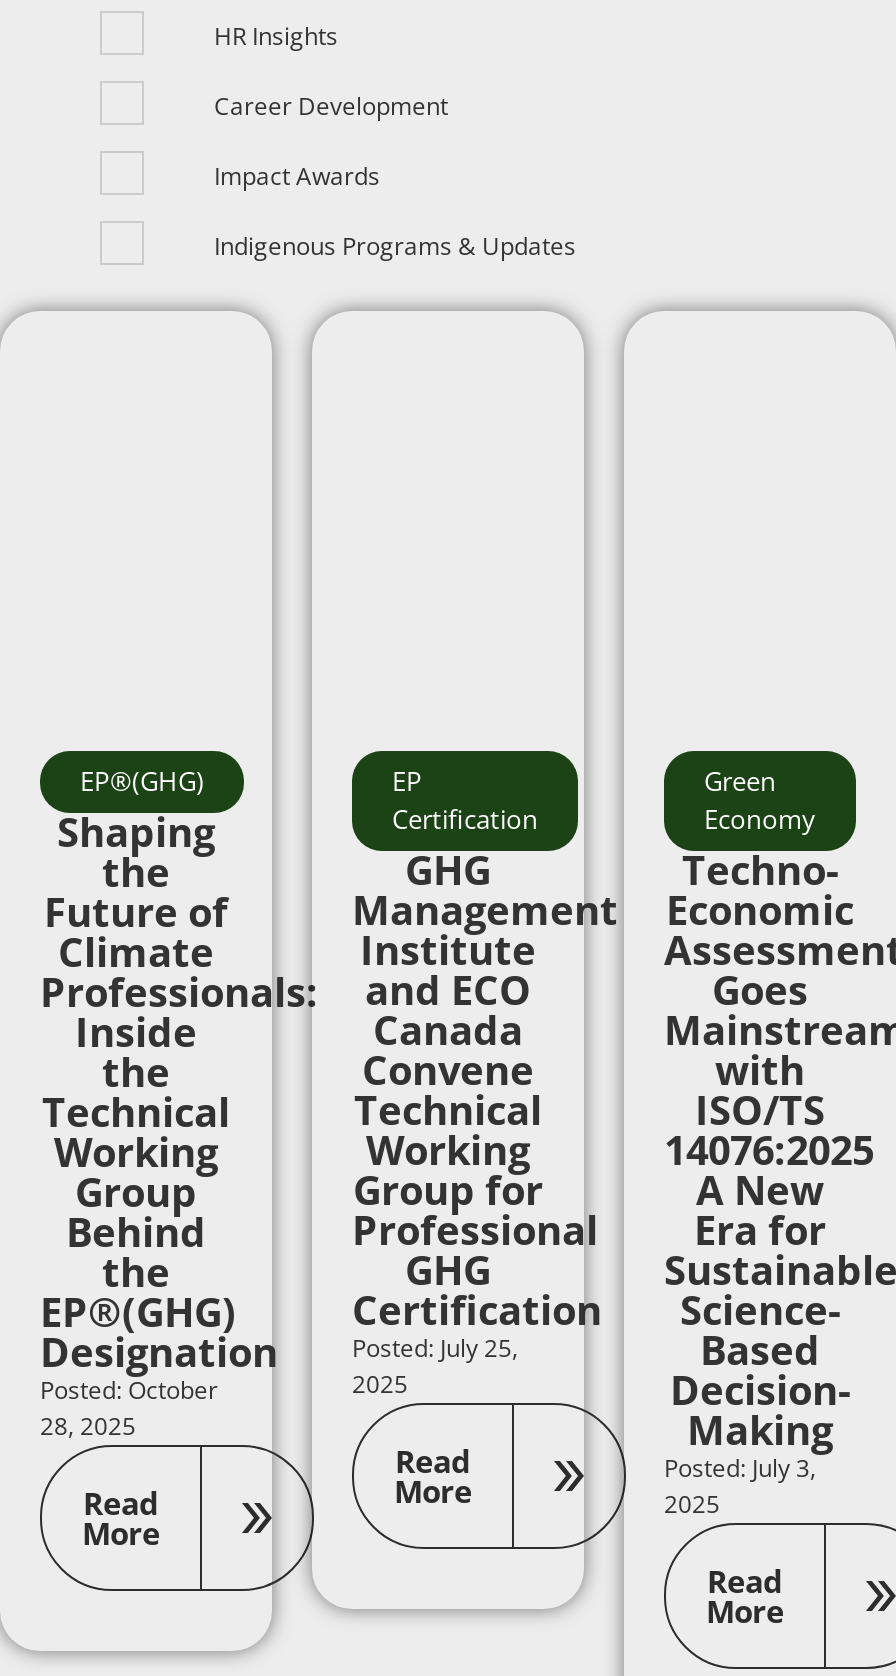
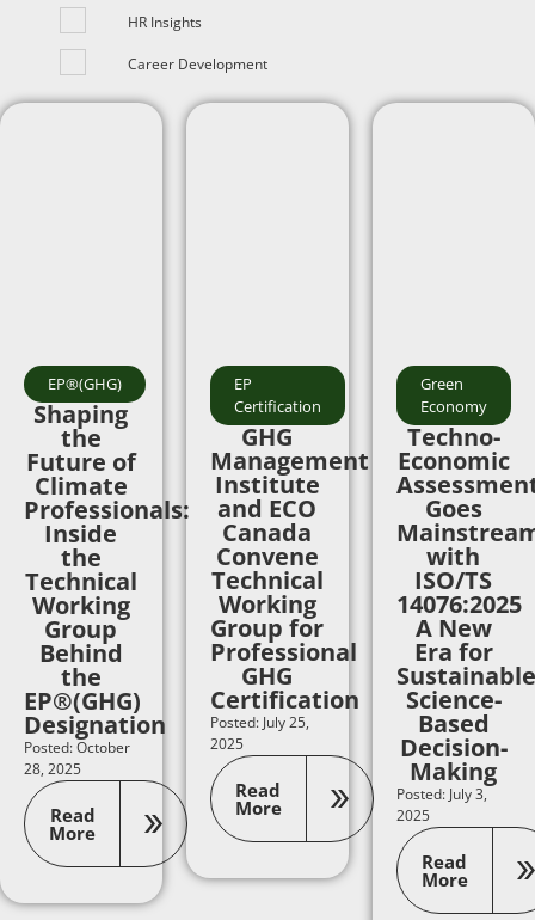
- Impact Awards
- Indigenous Programs & Updates
